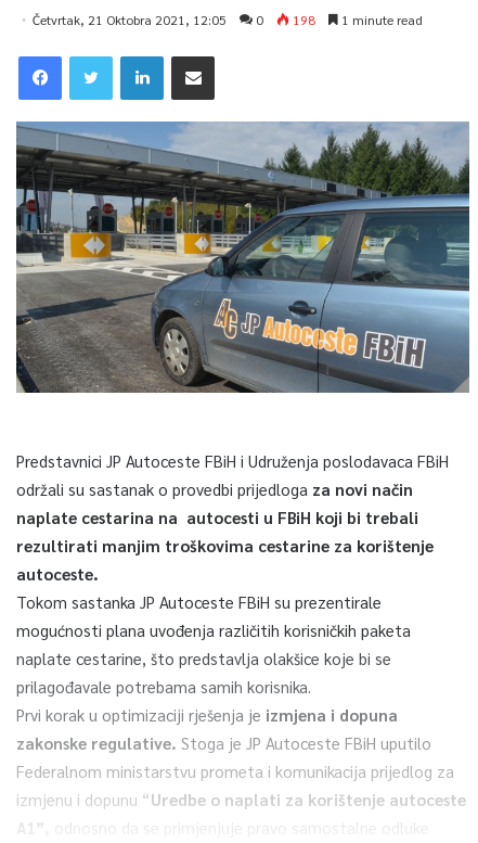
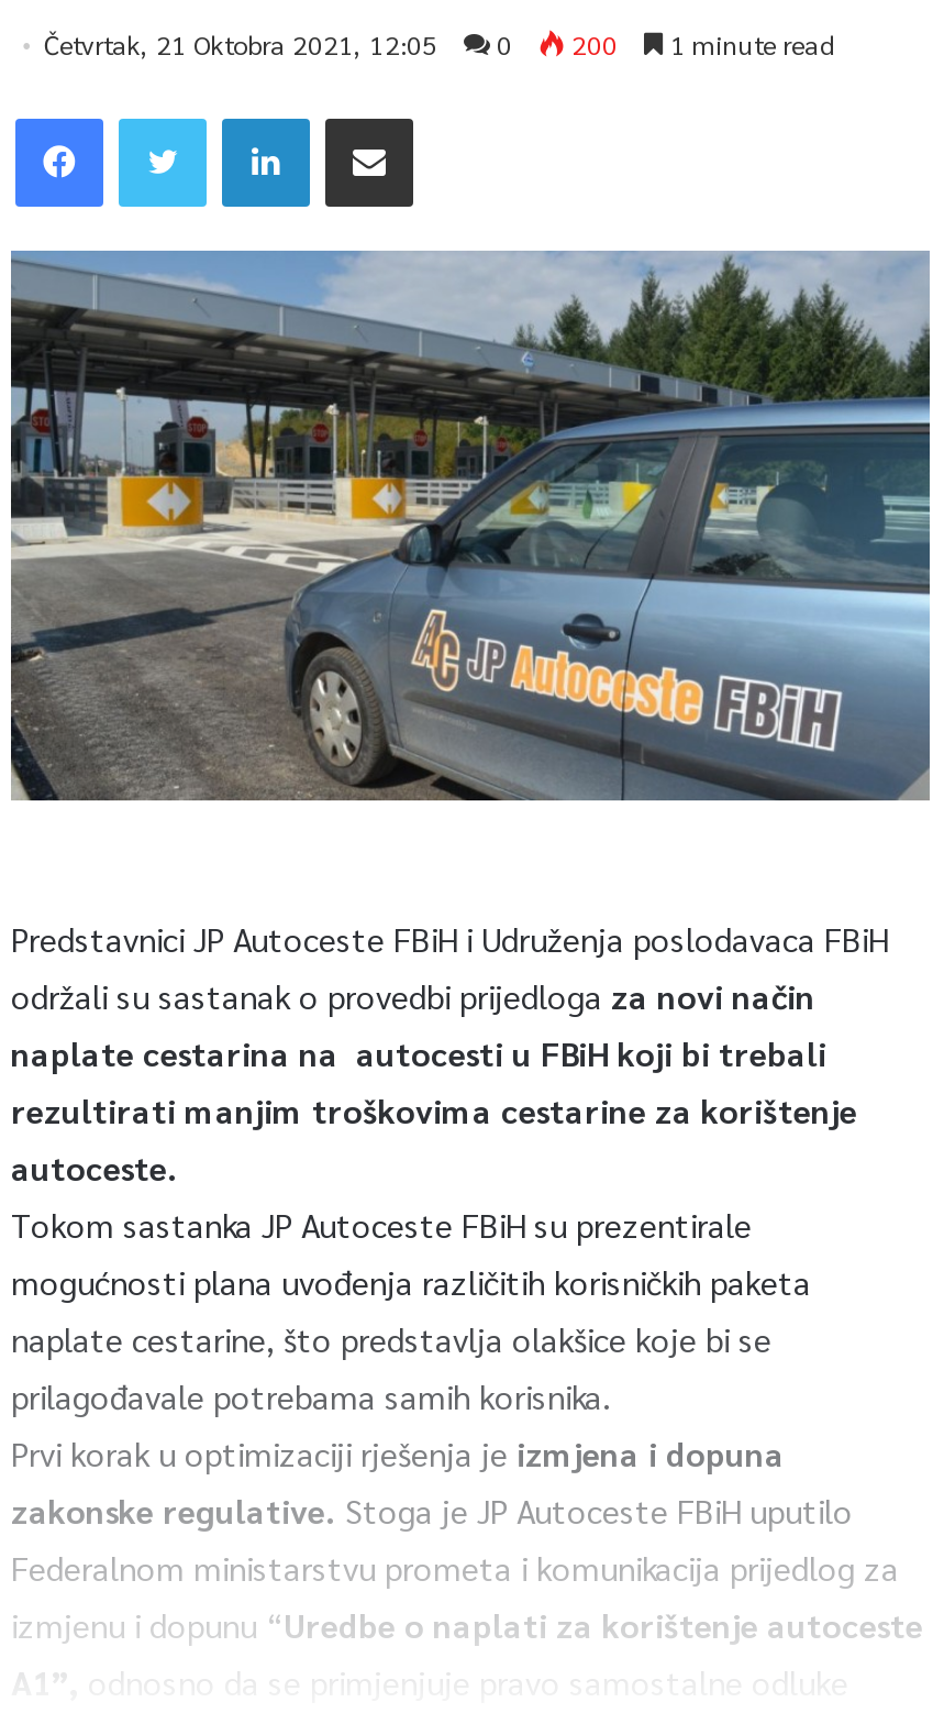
- Četvrtak, 21 Oktobra 2021, 12:05 0 198 1 minute read
+ Četvrtak, 21 Oktobra 2021, 12:05 0 200 1 minute read
